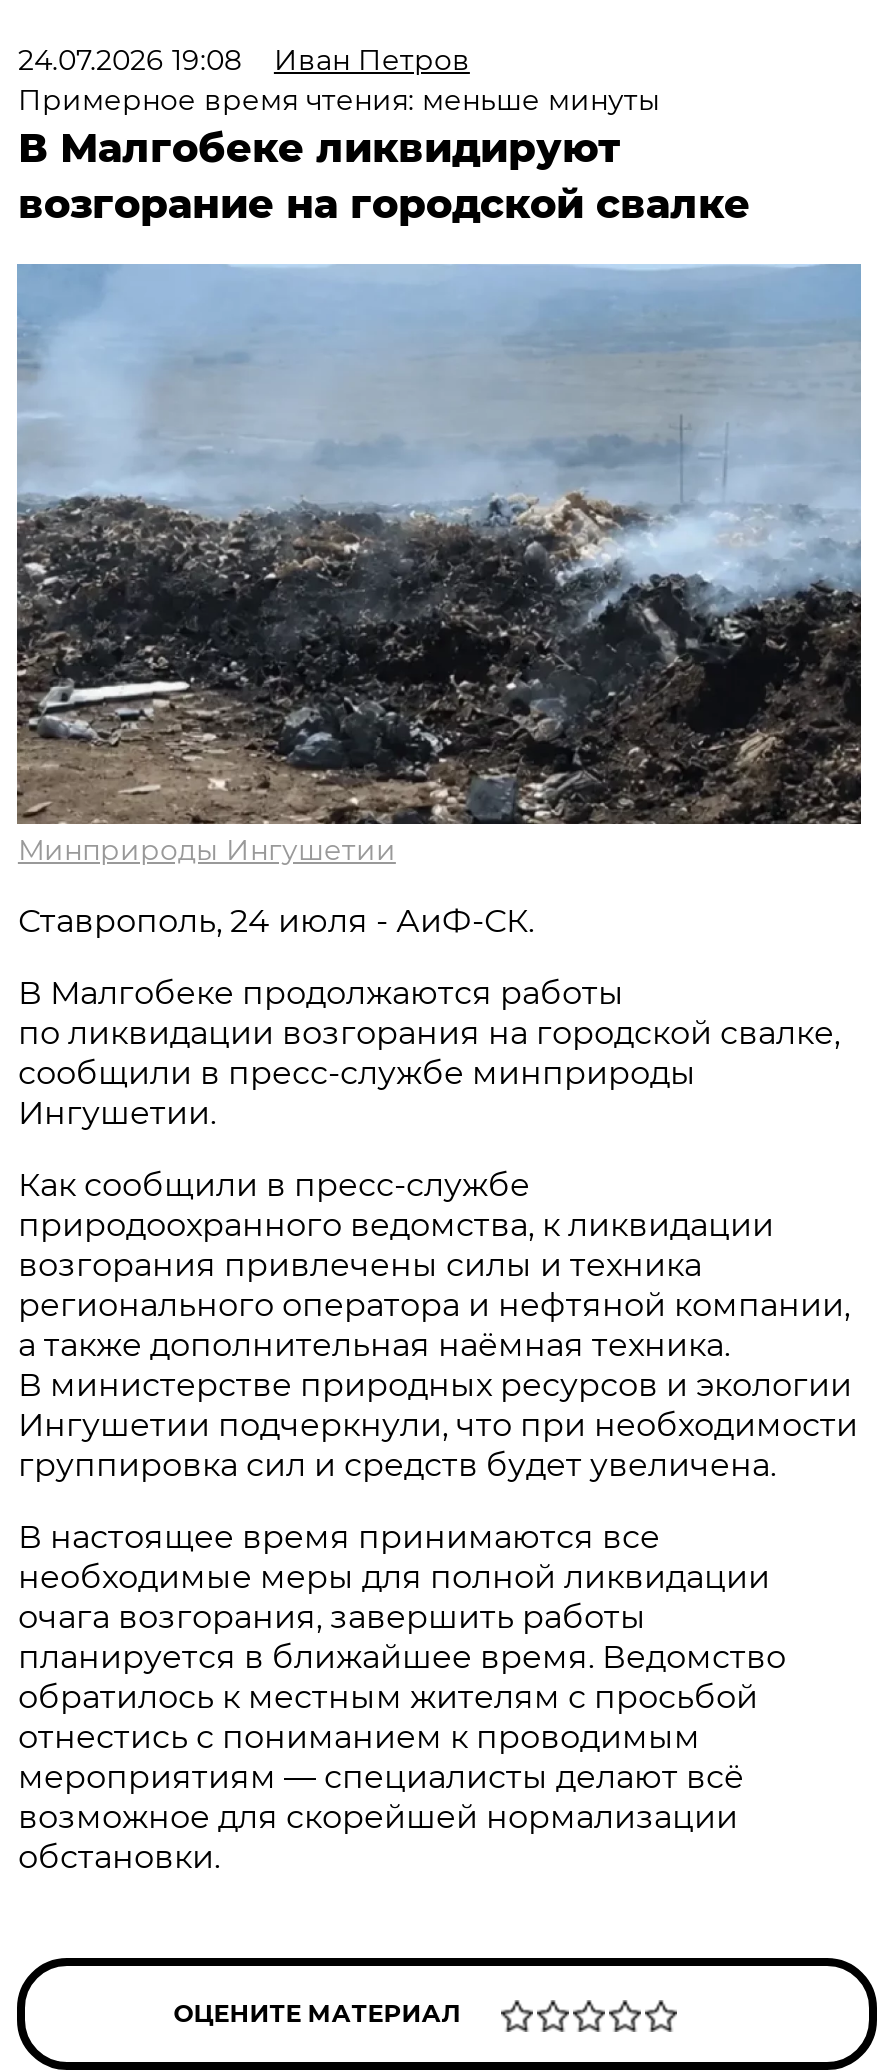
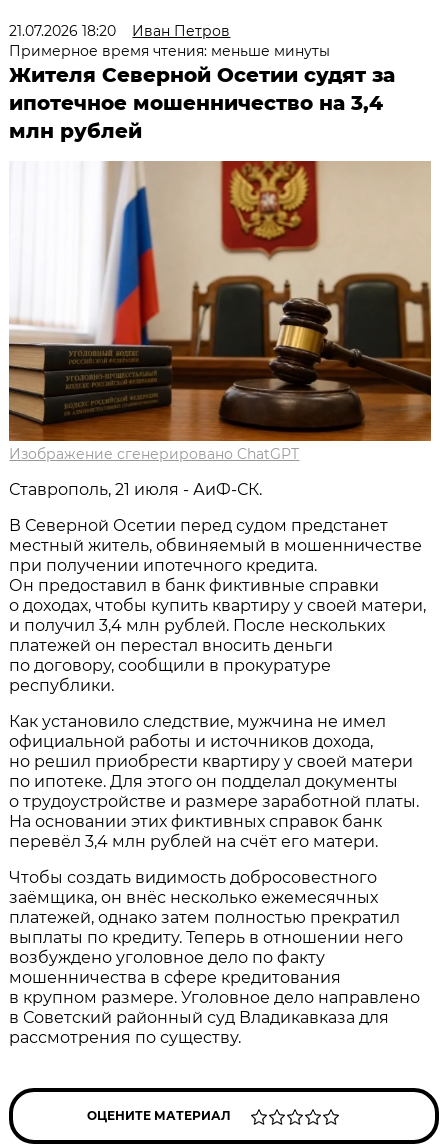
- 24.07.2026 19:08 Иван Петров
+ 21.07.2026 18:20 Иван Петров

- В Малгобеке ликвидируют
- возгорание на городской свалке
+ Жителя Северной Осетии судят за
+ ипотечное мошенничество на 3,4
+ млн рублей

- [image]
- Минприроды Ингушетии
+ [image]
+ Изображение сгенерировано ChatGPT

- Ставрополь, 24 июля - АиФ-СК.
+ Ставрополь, 21 июля - АиФ-СК.

- В Малгобеке продолжаются работы
- по ликвидации возгорания на городской свалке,
- сообщили в пресс-службе минприроды
- Ингушетии.
+ В Северной Осетии перед судом предстанет
+ местный житель, обвиняемый в мошенничестве
+ при получении ипотечного кредита.
+ Он предоставил в банк фиктивные справки
+ о доходах, чтобы купить квартиру у своей матери,
+ и получил 3,4 млн рублей. После нескольких
+ платежей он перестал вносить деньги
+ по договору, сообщили в прокуратуре
+ республики.

- Как сообщили в пресс-службе
- природоохранного ведомства, к ликвидации
- возгорания привлечены силы и техника
- регионального оператора и нефтяной компании,
- а также дополнительная наёмная техника.
- В министерстве природных ресурсов и экологии
- Ингушетии подчеркнули, что при необходимости
- группировка сил и средств будет увеличена.
+ Как установило следствие, мужчина не имел
+ официальной работы и источников дохода,
+ но решил приобрести квартиру у своей матери
+ по ипотеке. Для этого он подделал документы
+ о трудоустройстве и размере заработной платы.
+ На основании этих фиктивных справок банк
+ перевёл 3,4 млн рублей на счёт его матери.

- В настоящее время принимаются все
- необходимые меры для полной ликвидации
- очага возгорания, завершить работы
- планируется в ближайшее время. Ведомство
- обратилось к местным жителям с просьбой
- отнестись с пониманием к проводимым
- мероприятиям — специалисты делают всё
- возможное для скорейшей нормализации
- обстановки.
+ Чтобы создать видимость добросовестного
+ заёмщика, он внёс несколько ежемесячных
+ платежей, однако затем полностью прекратил
+ выплаты по кредиту. Теперь в отношении него
+ возбуждено уголовное дело по факту
+ мошенничества в сфере кредитования
+ в крупном размере. Уголовное дело направлено
+ в Советский районный суд Владикавказа для
+ рассмотрения по существу.
